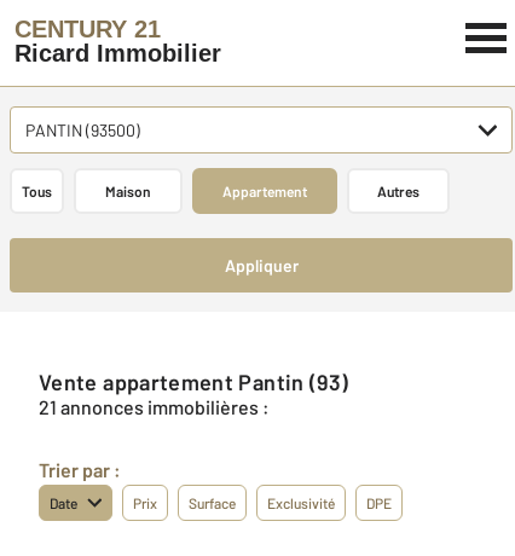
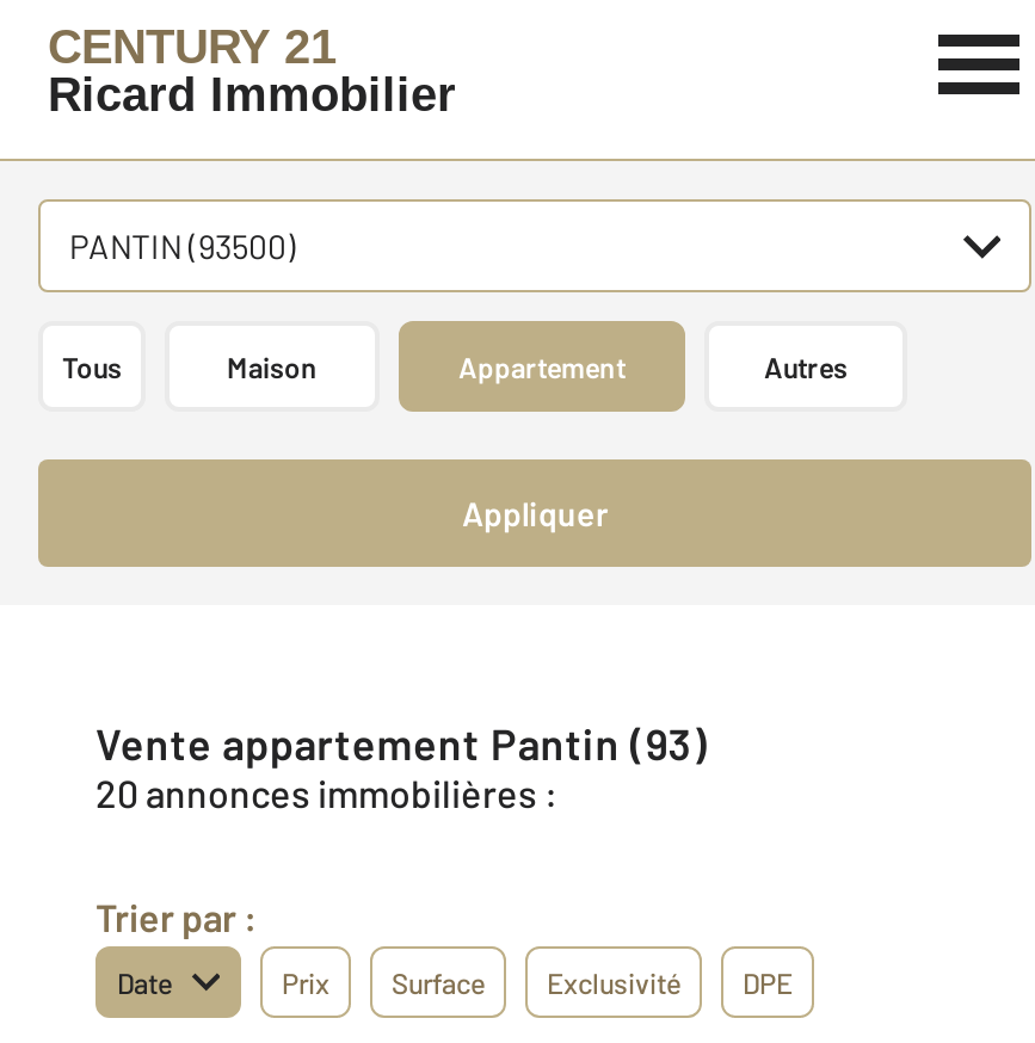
- 21 annonces immobilières :
+ 20 annonces immobilières :
